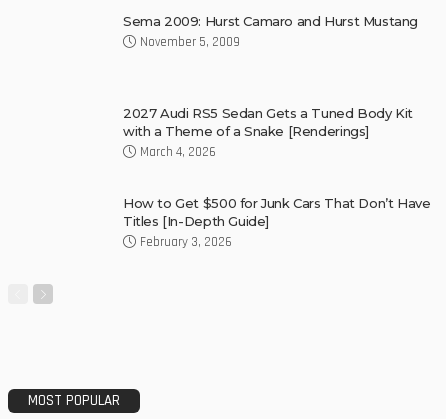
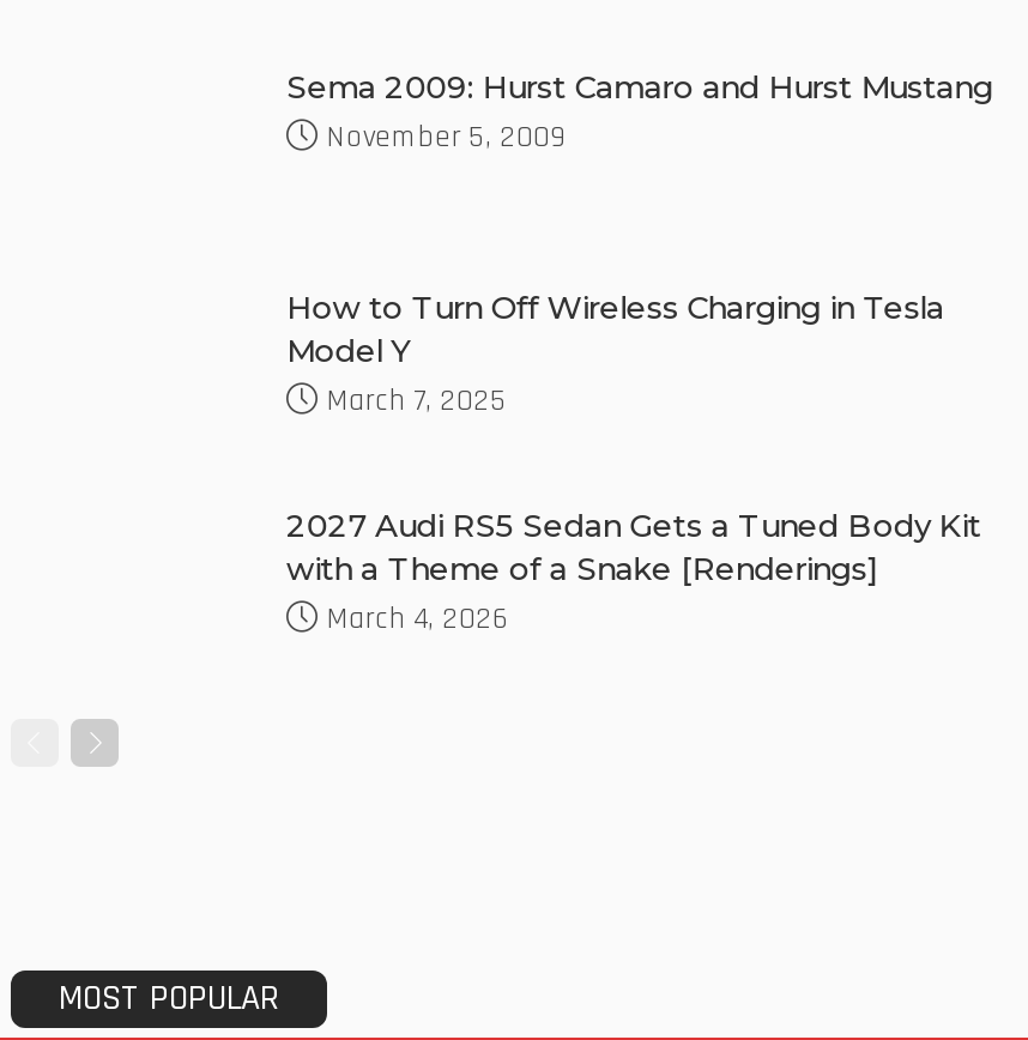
+ How to Turn Off Wireless Charging in Tesla
+ Model Y
+ March 7, 2025

moved down: 2027 Audi RS5 Sedan Gets a Tuned Body Kit | with a Theme of a Snake [Renderings] | March 4, 2026

- How to Get $500 for Junk Cars That Don’t Have
- Titles [In-Depth Guide]
- February 3, 2026
